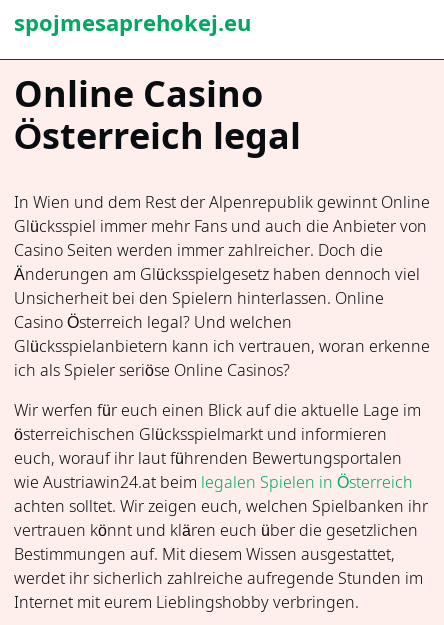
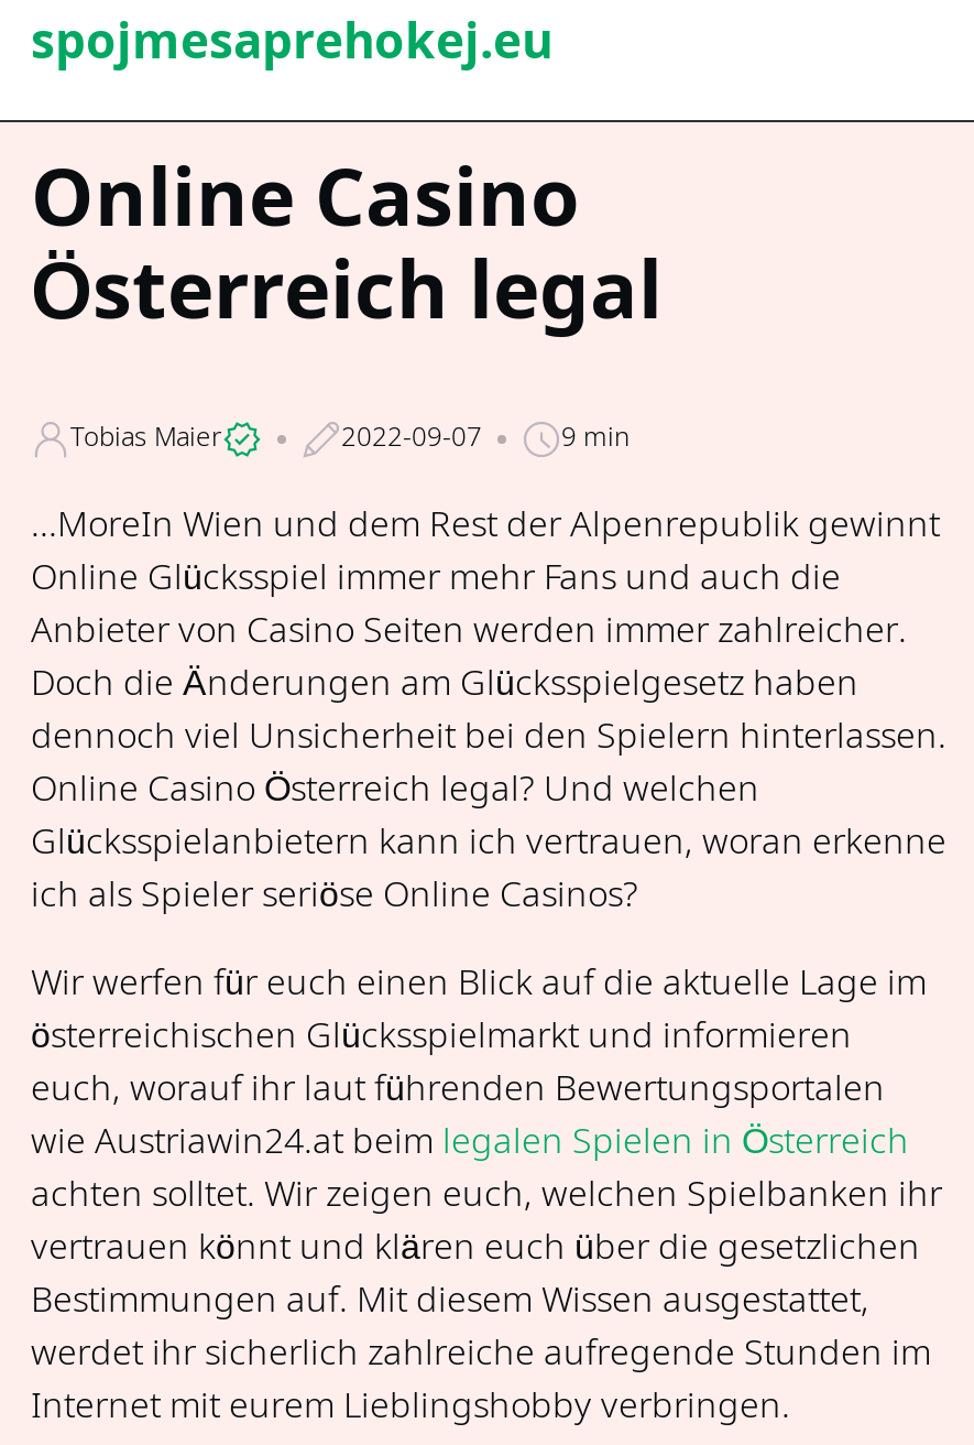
- In Wien und dem Rest der Alpenrepublik gewinnt Online
- Glücksspiel immer mehr Fans und auch die Anbieter von
- Casino Seiten werden immer zahlreicher. Doch die
- Änderungen am Glücksspielgesetz haben dennoch viel
- Unsicherheit bei den Spielern hinterlassen. Online
- Casino Österreich legal? Und welchen
+ Tobias Maier
+ 2022-09-07
+ 9 min
+ ...MoreIn Wien und dem Rest der Alpenrepublik gewinnt
+ Online Glücksspiel immer mehr Fans und auch die
+ Anbieter von Casino Seiten werden immer zahlreicher.
+ Doch die Änderungen am Glücksspielgesetz haben
+ dennoch viel Unsicherheit bei den Spielern hinterlassen.
+ Online Casino Österreich legal? Und welchen
